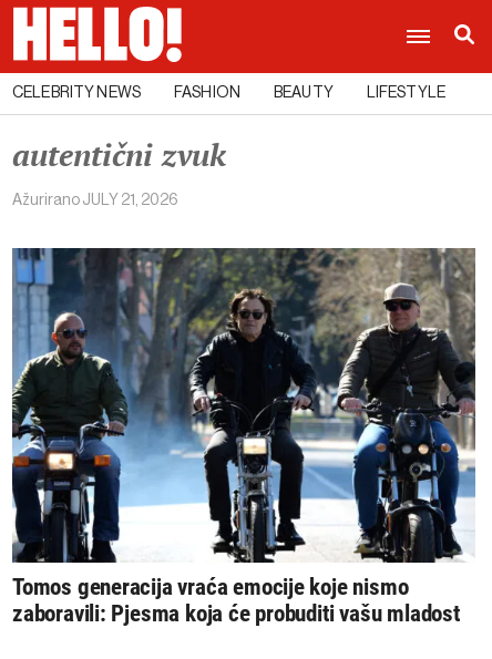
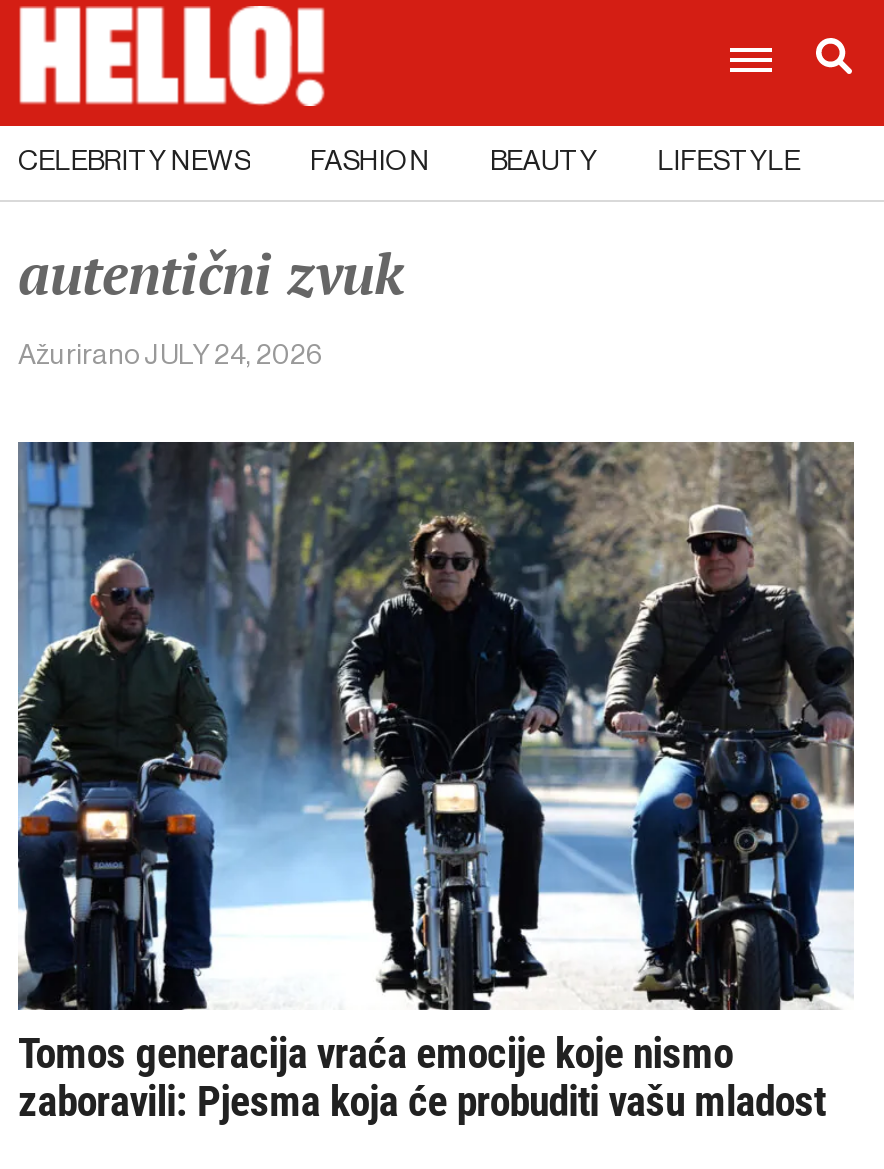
- Ažurirano JULY 21, 2026
+ Ažurirano JULY 24, 2026
